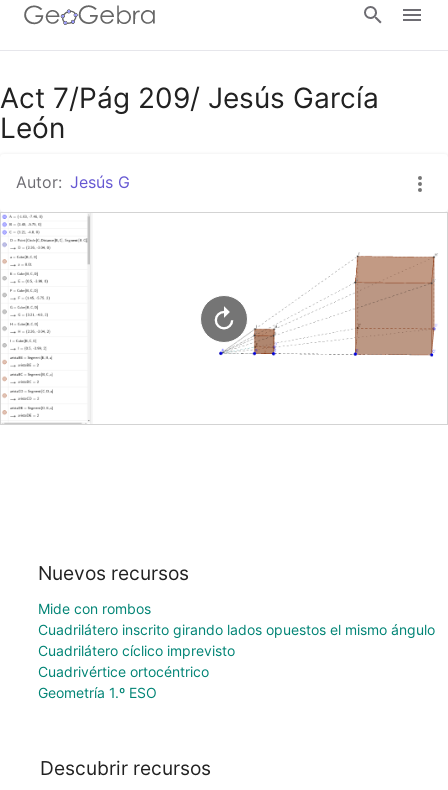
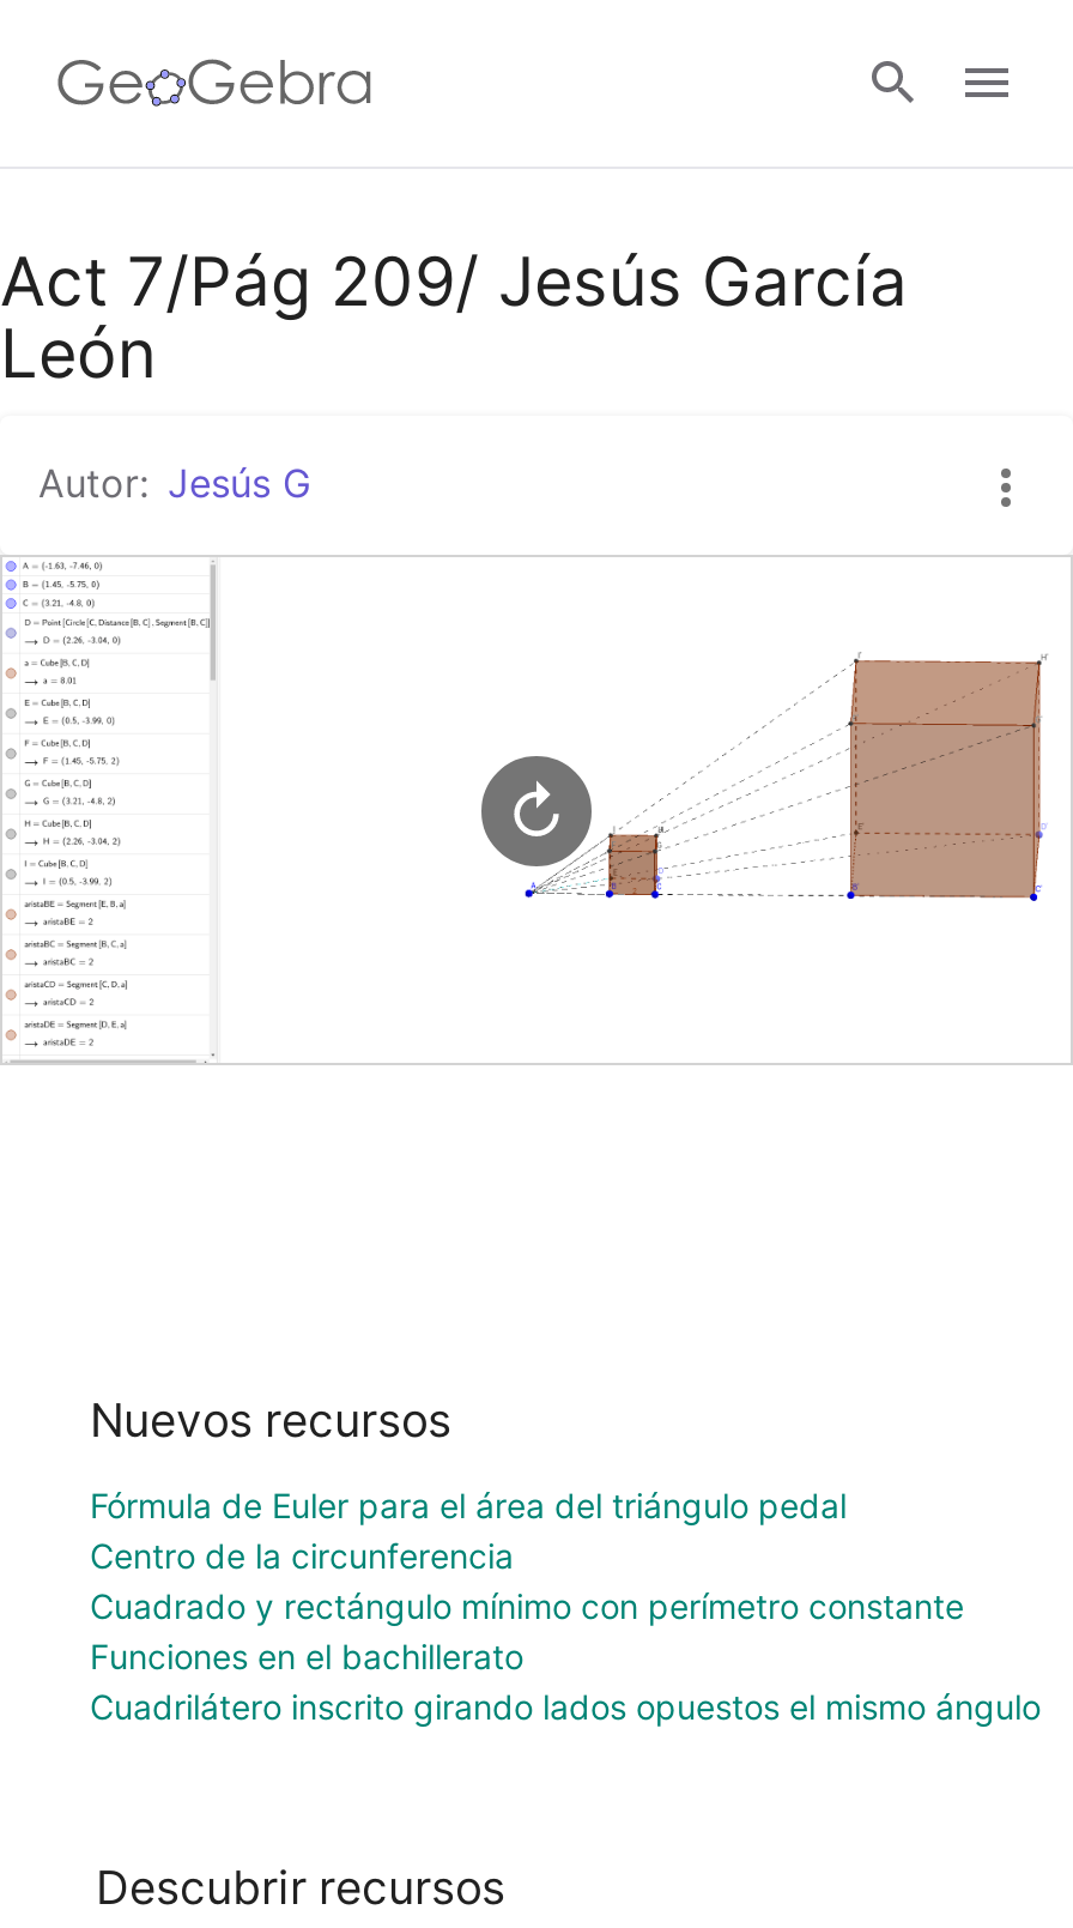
- Mide con rombos
+ Fórmula de Euler para el área del triángulo pedal
+ Centro de la circunferencia
+ Cuadrado y rectángulo mínimo con perímetro constante
+ Funciones en el bachillerato

moved down: Cuadrilátero inscrito girando lados opuestos el mismo ángulo

- Cuadrilátero cíclico imprevisto
- Cuadrivértice ortocéntrico
- Geometría 1.º ESO
